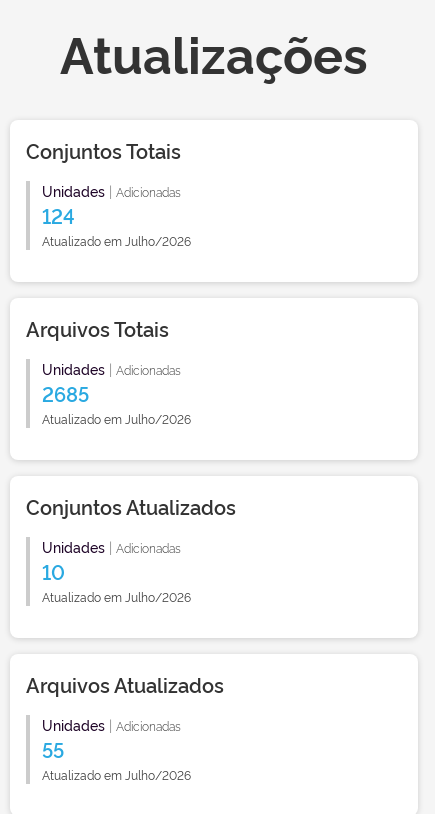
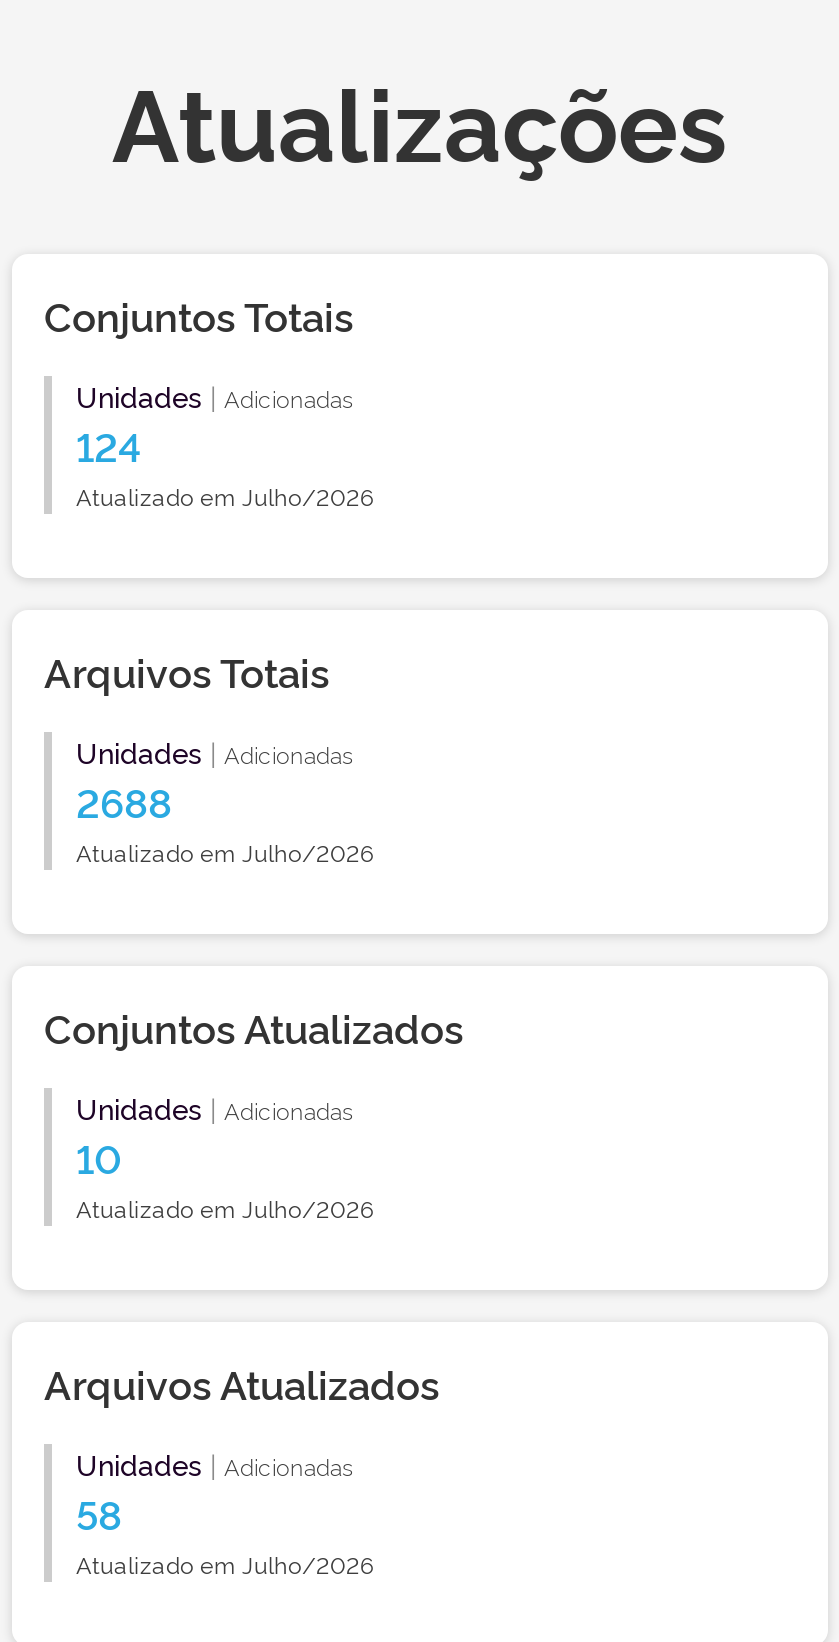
- 2685
+ 2688

- 55
+ 58
